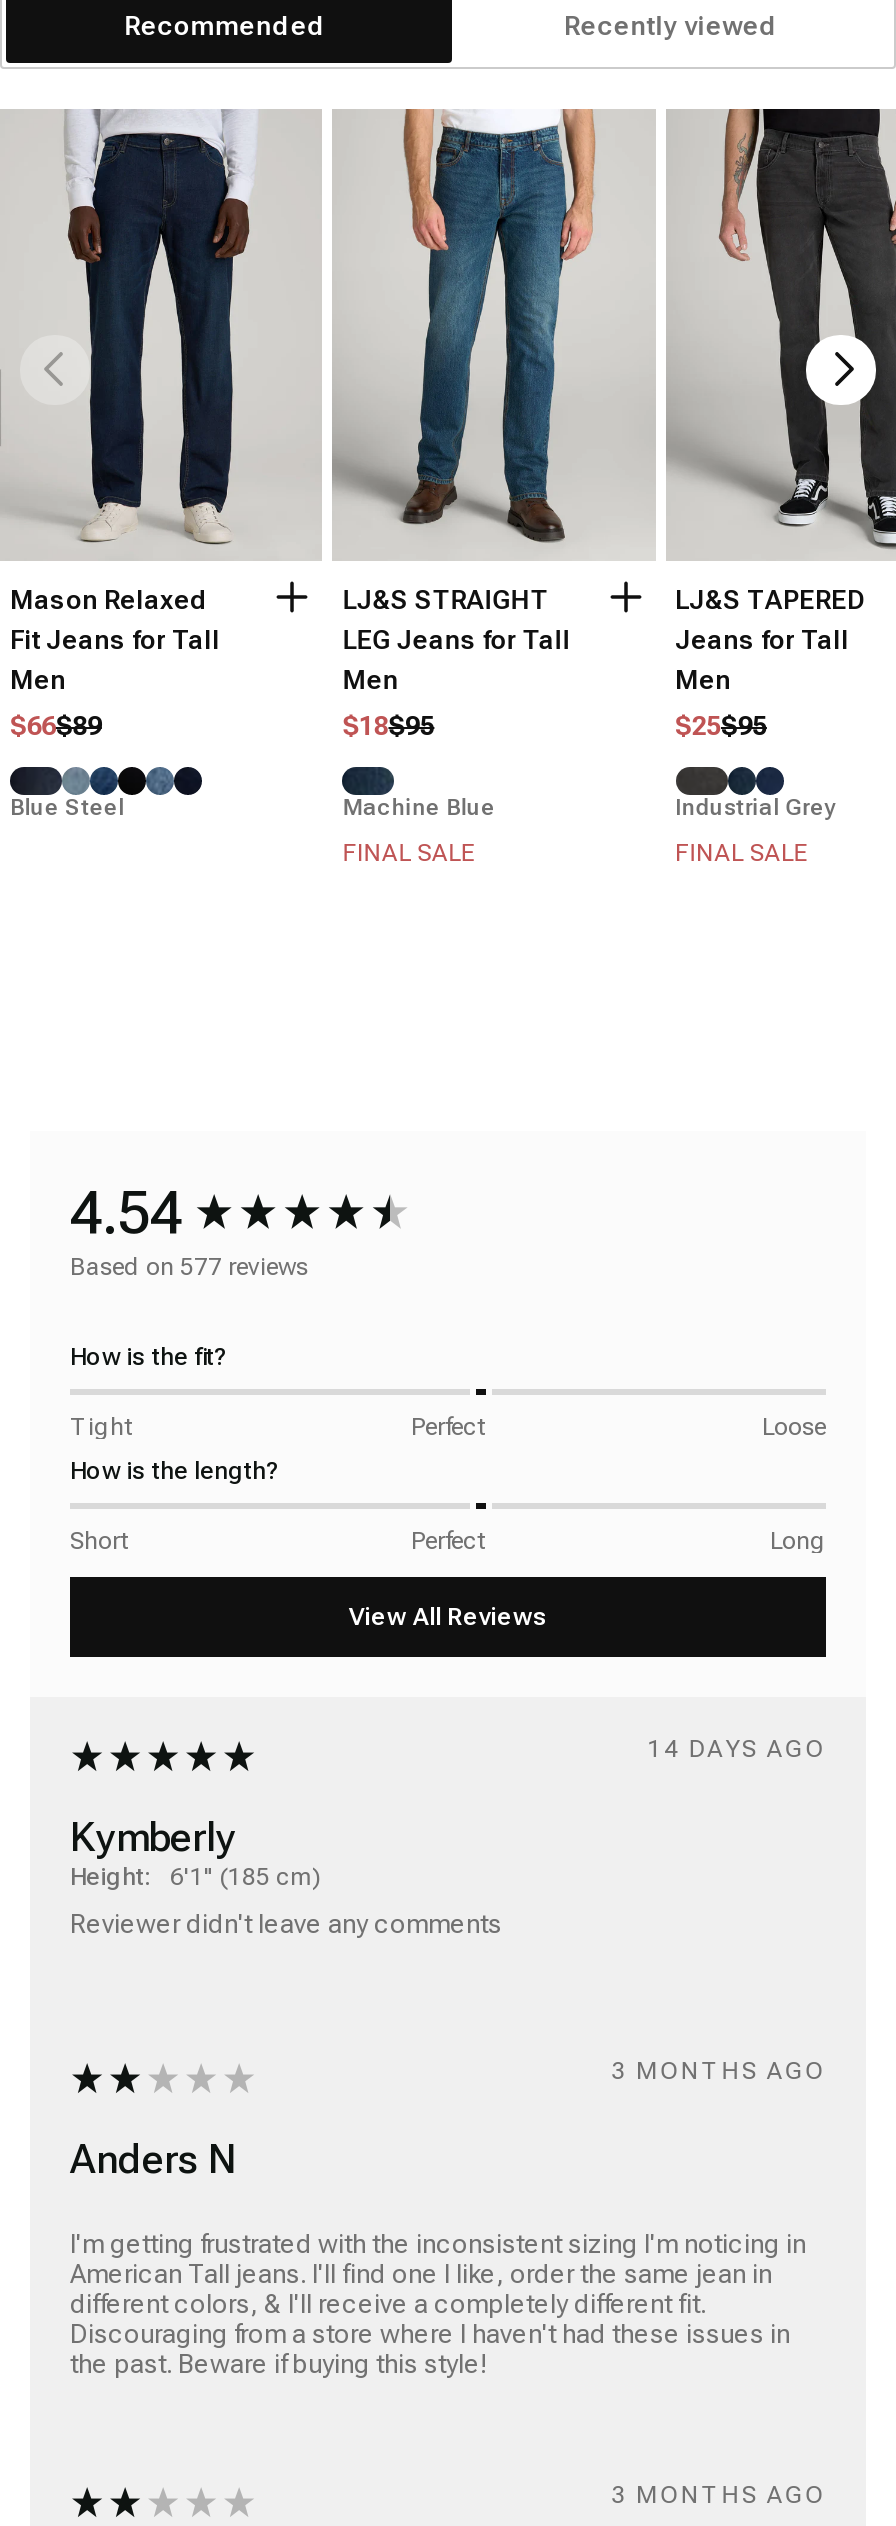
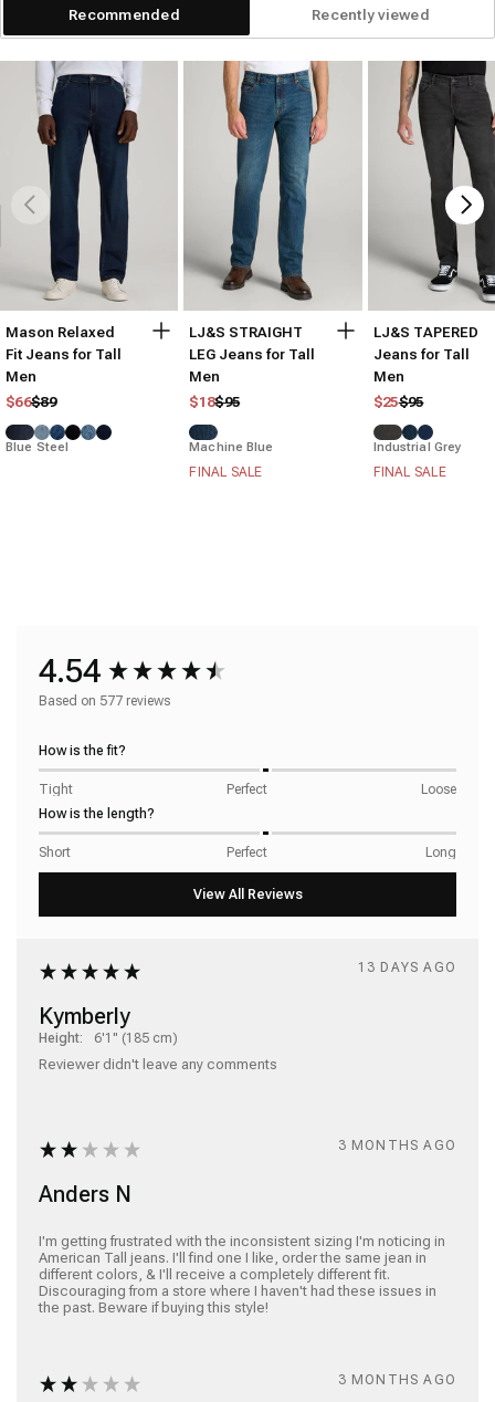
- 14 DAYS AGO
+ 13 DAYS AGO
